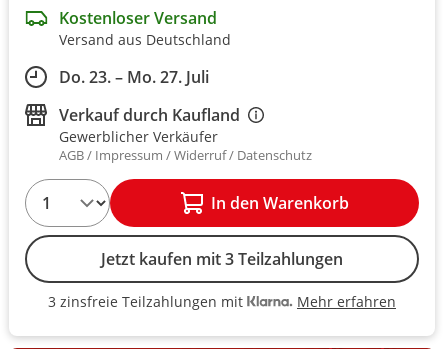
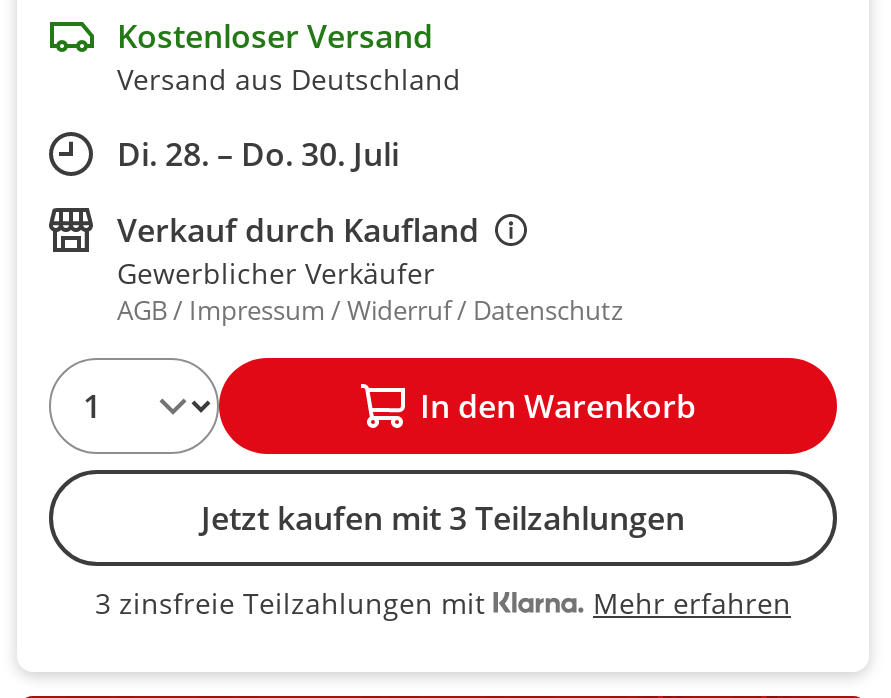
- Do. 23. – Mo. 27. Juli
+ Di. 28. – Do. 30. Juli
